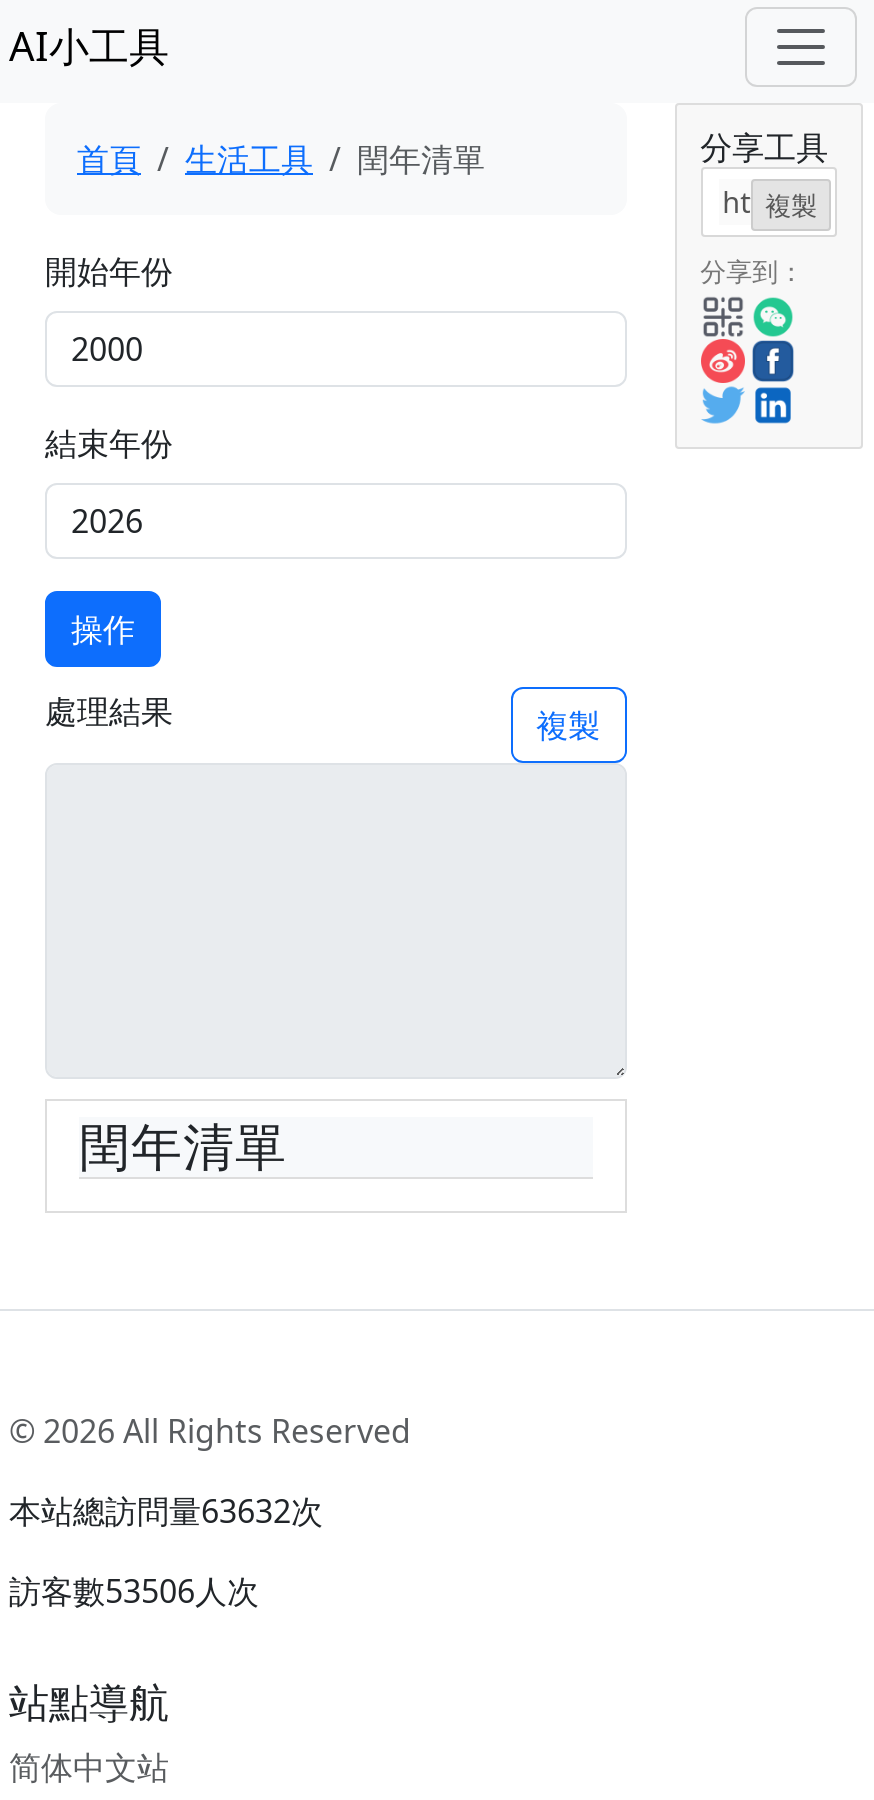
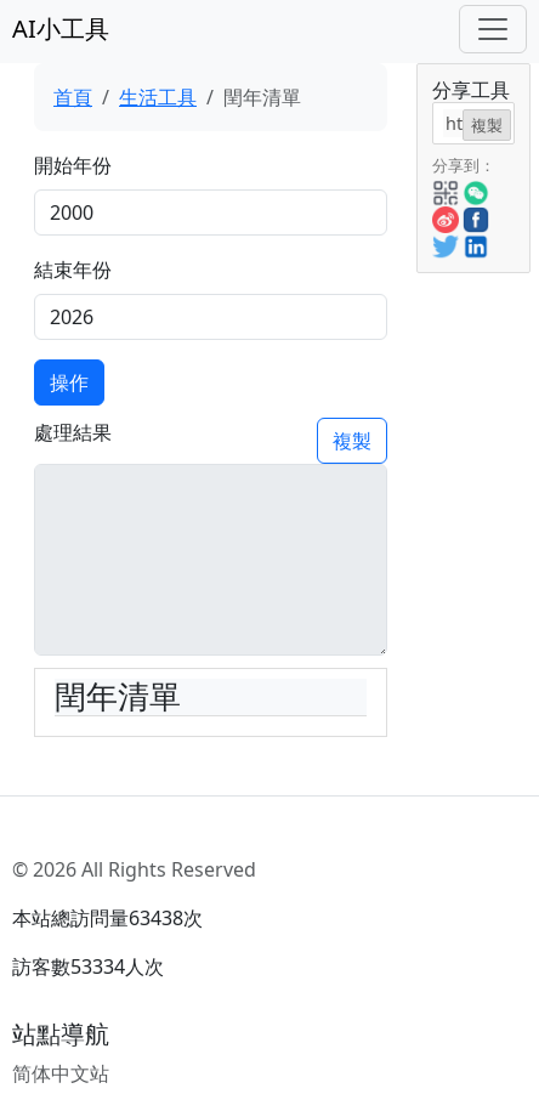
- 本站總訪問量63632次
+ 本站總訪問量63438次

- 訪客數53506人次
+ 訪客數53334人次
